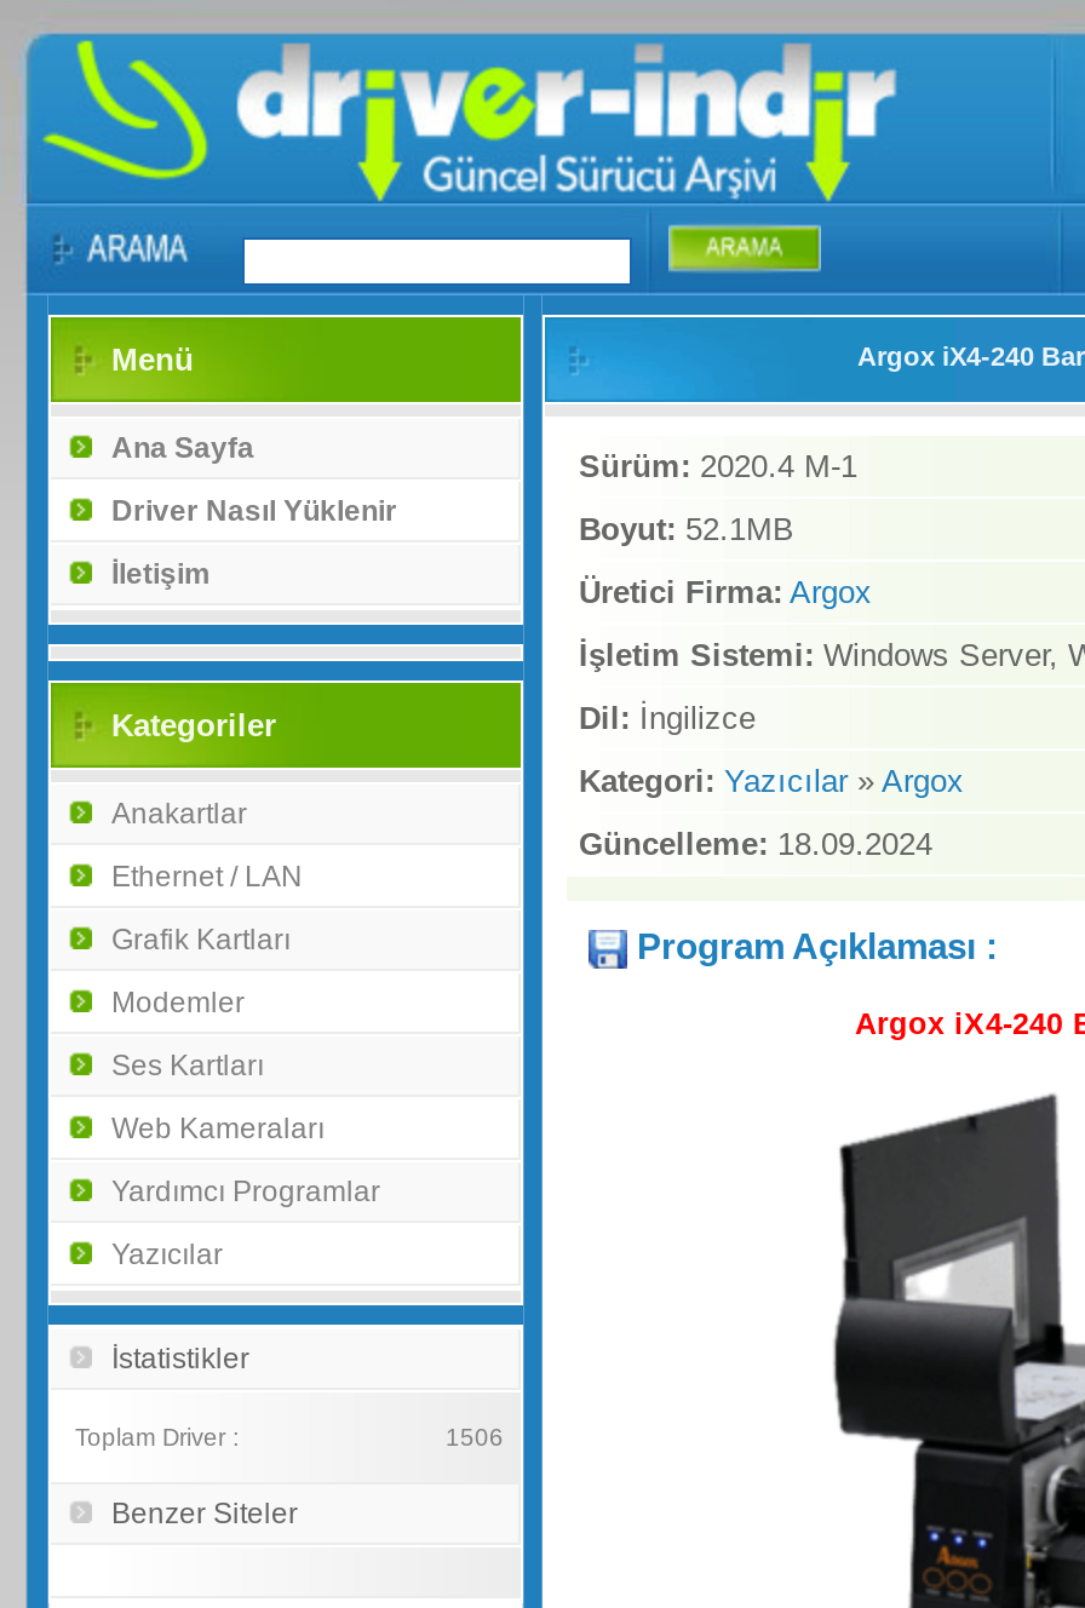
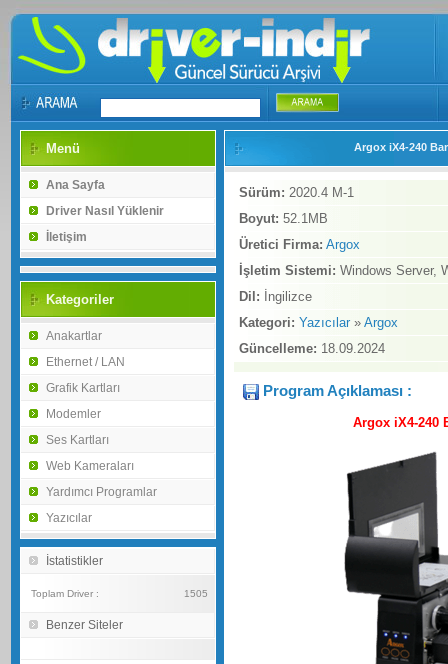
- 1506
+ 1505
